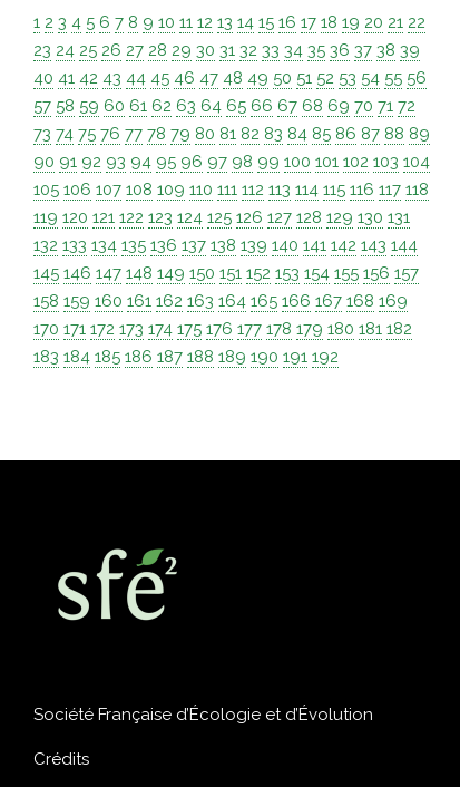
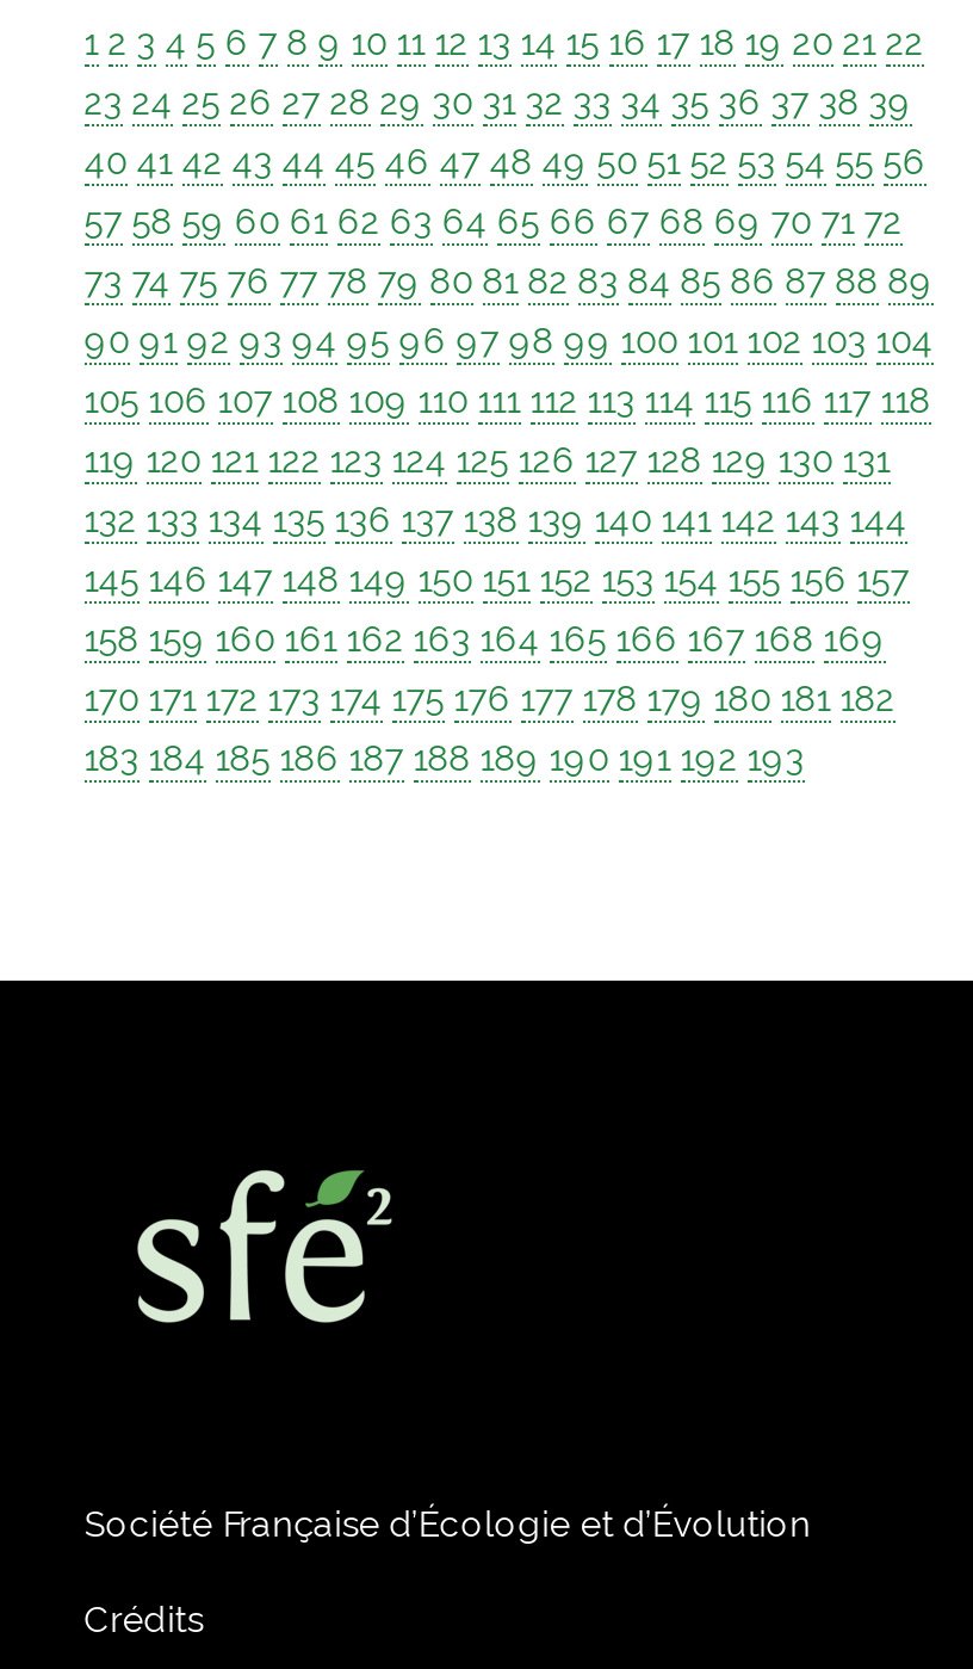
- 183 184 185 186 187 188 189 190 191 192
+ 183 184 185 186 187 188 189 190 191 192 193
